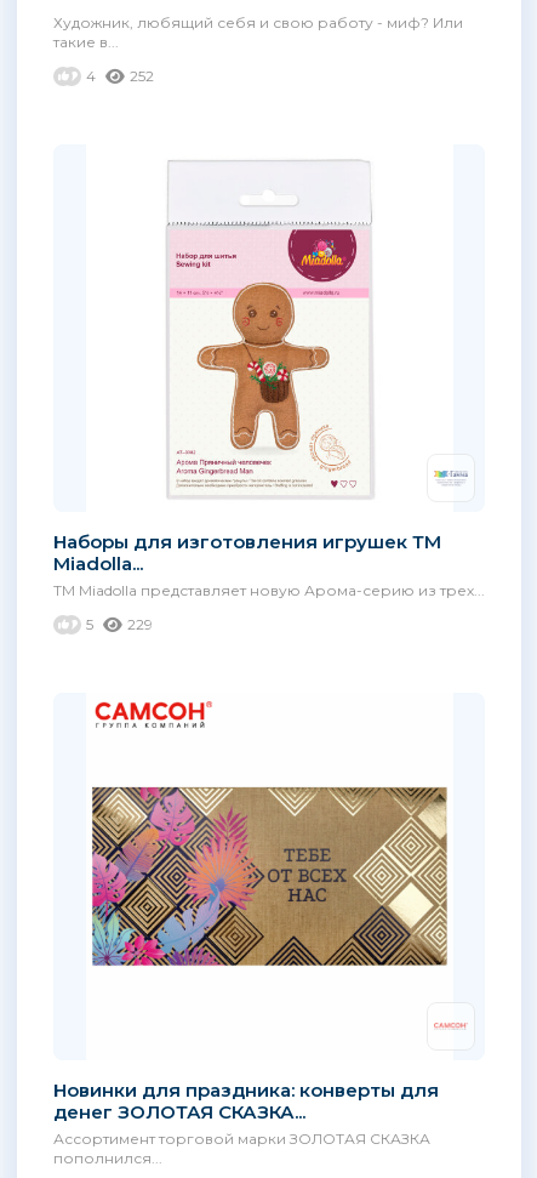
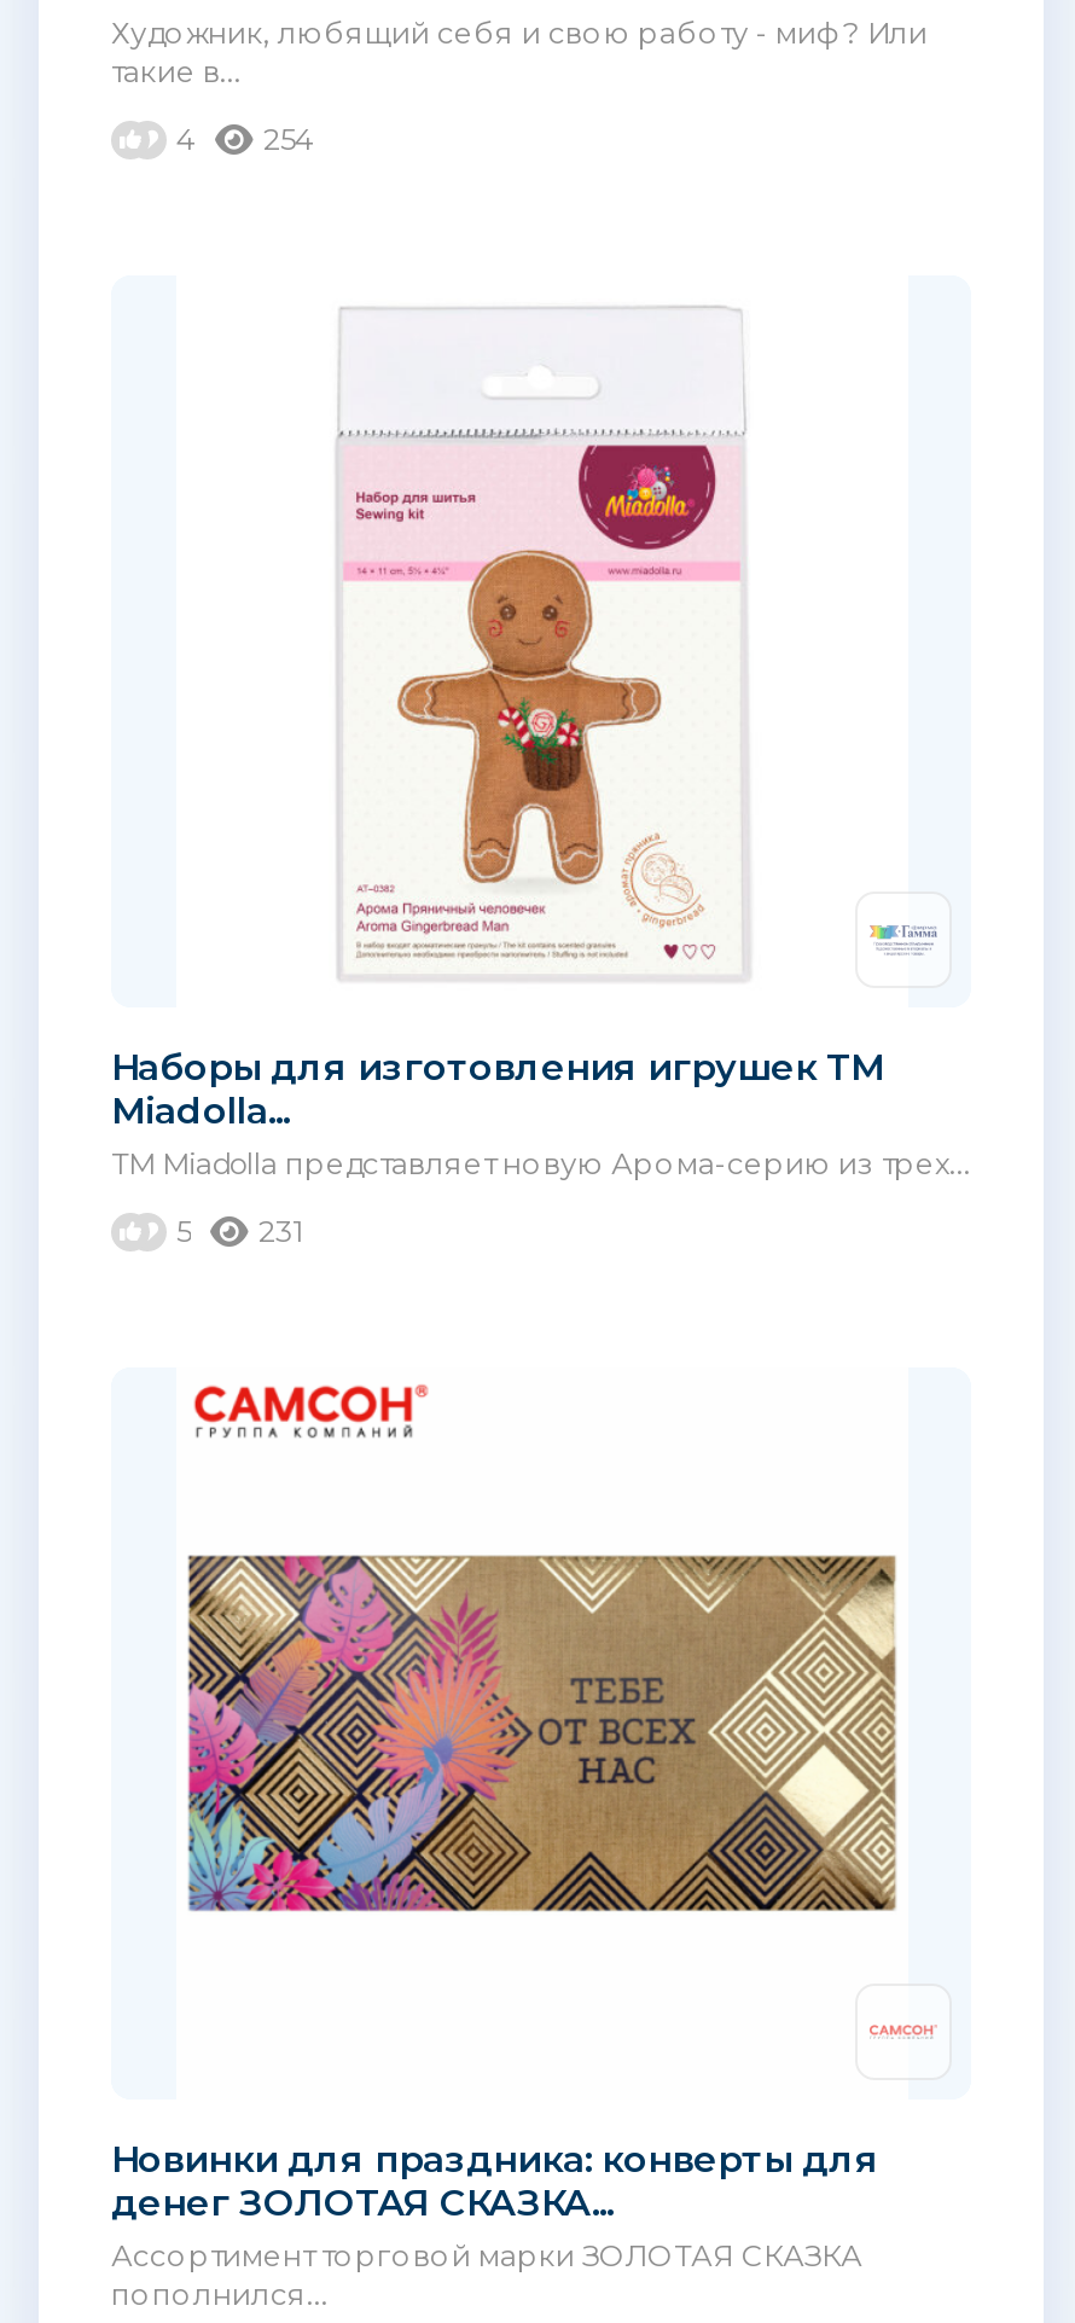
- 4 252
+ 4 254

- 5 229
+ 5 231
